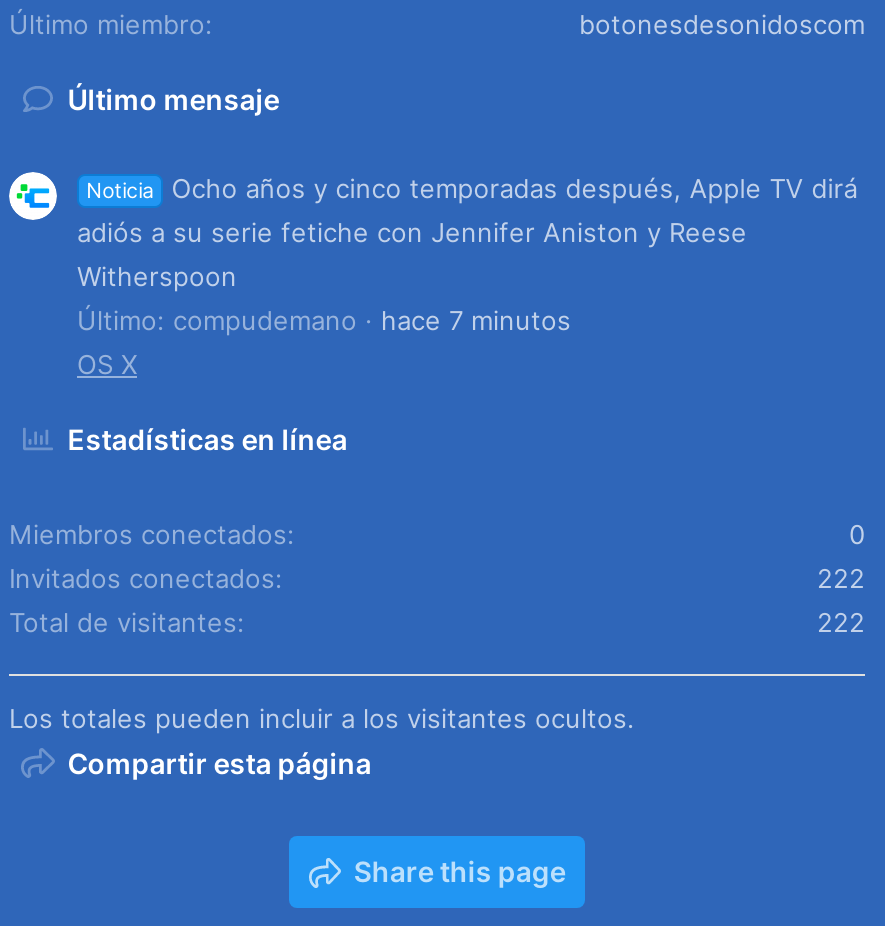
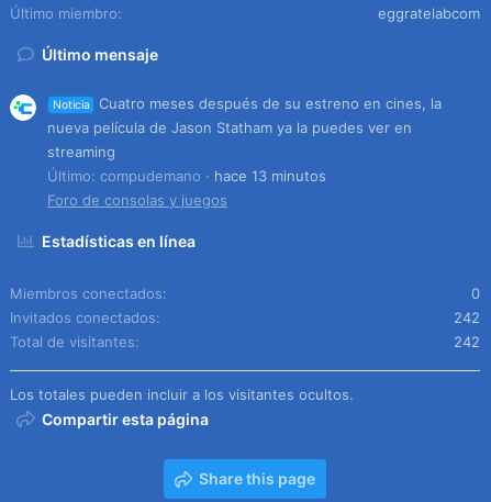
- botonesdesonidoscom
+ eggratelabcom

- Ocho años y cinco temporadas después, Apple TV dirá
- adiós a su serie fetiche con Jennifer Aniston y Reese
- Witherspoon
+ Cuatro meses después de su estreno en cines, la
+ nueva película de Jason Statham ya la puedes ver en
+ streaming

- hace 7 minutos
- OS X
+ hace 13 minutos
+ Foro de consolas y juegos

- 222
+ 242

- 222
+ 242
